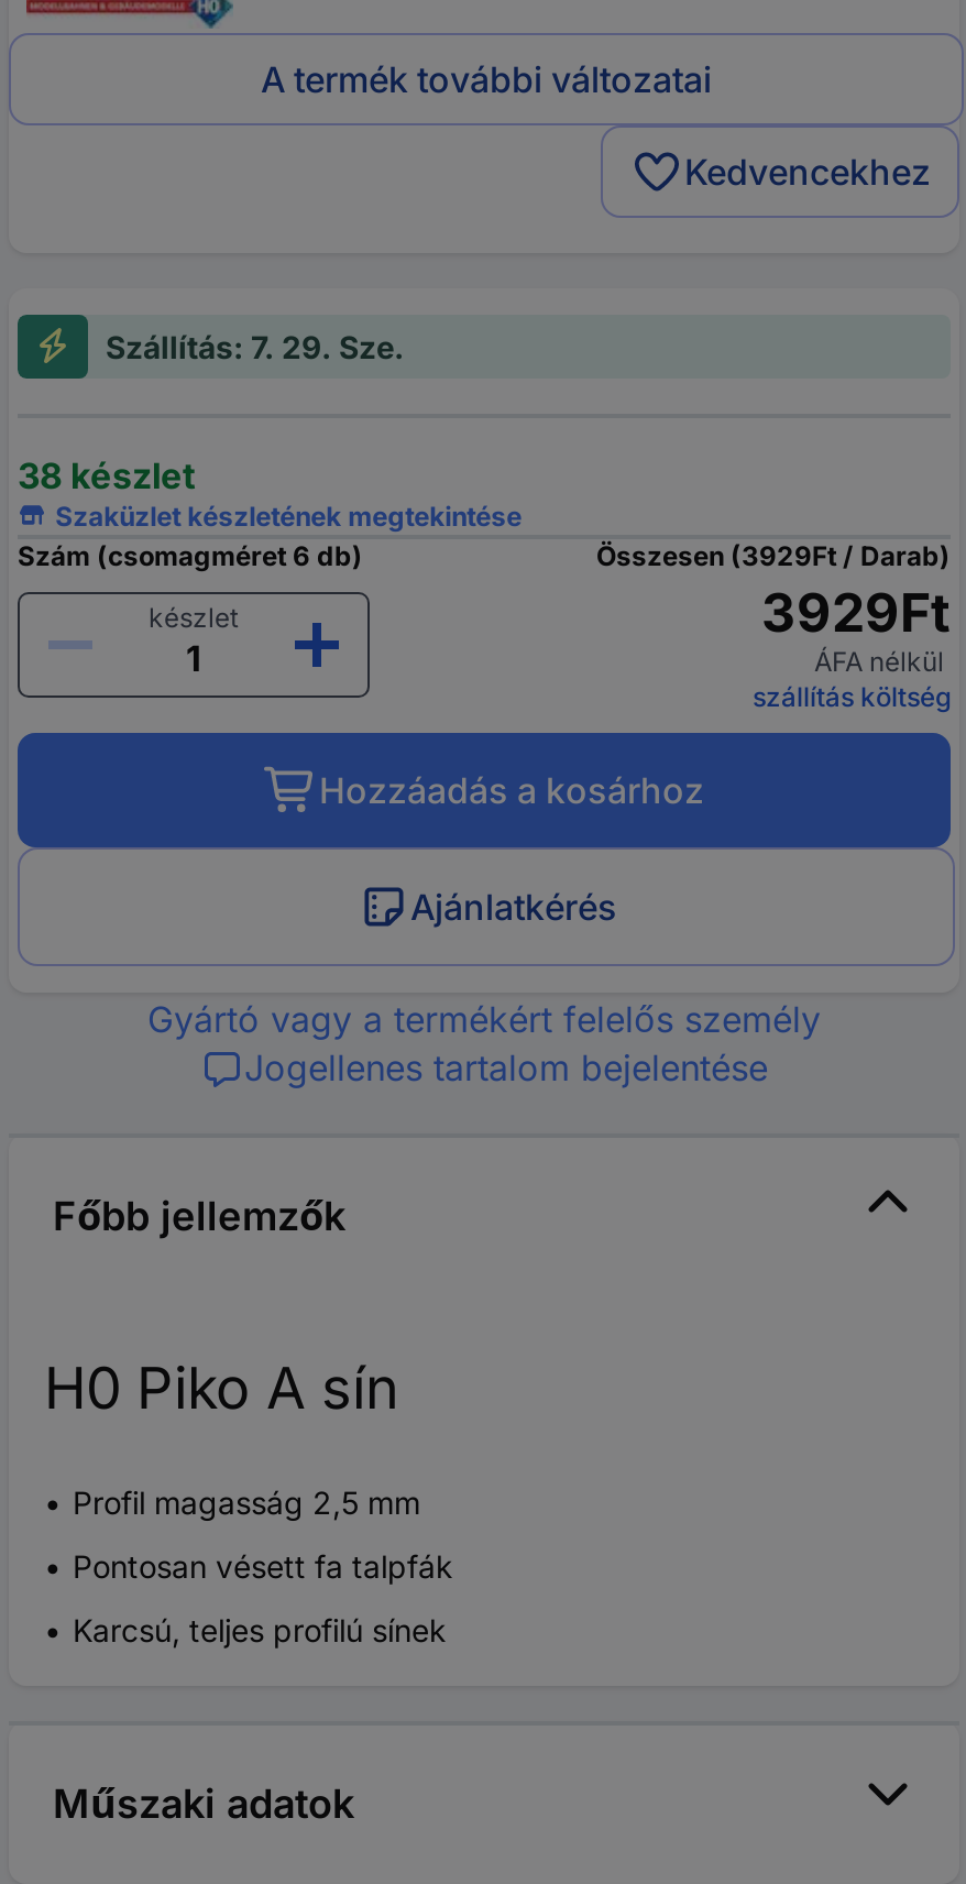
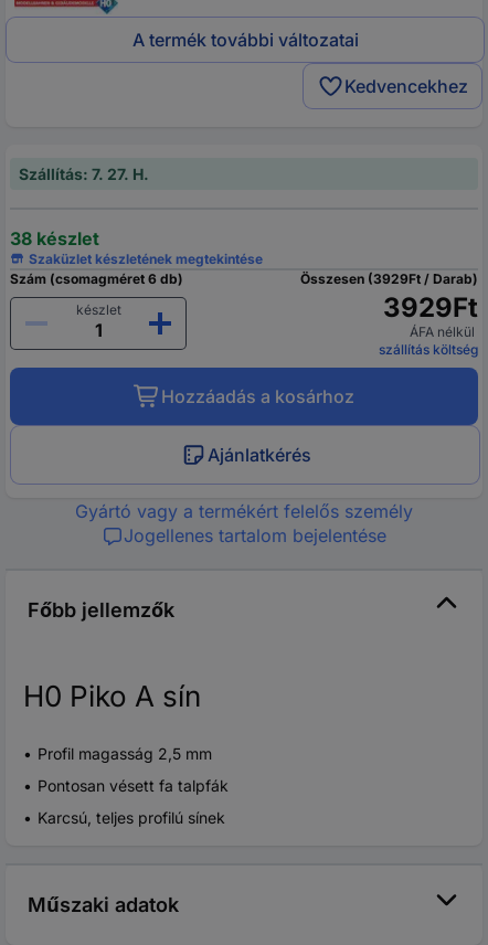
- Szállítás: 7. 29. Sze.
+ Szállítás: 7. 27. H.
